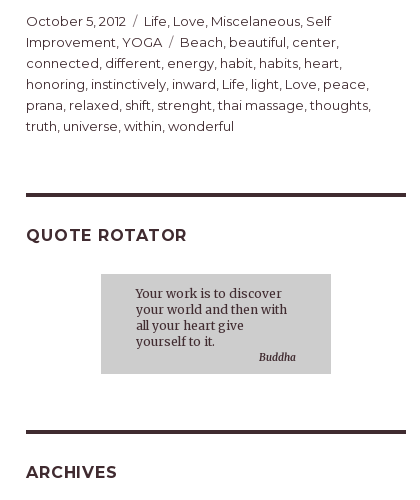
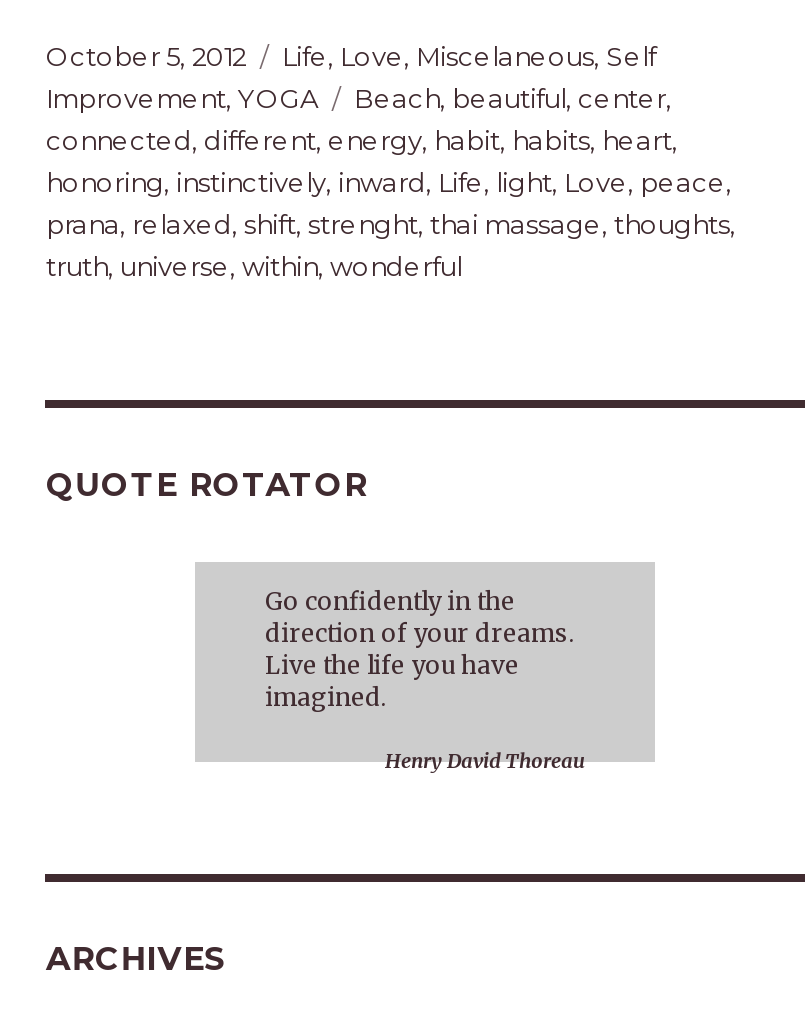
- Your work is to discover
- your world and then with
- all your heart give
- yourself to it.
- Buddha
+ Go confidently in the
+ direction of your dreams.
+ Live the life you have
+ imagined.
+ Henry David Thoreau
